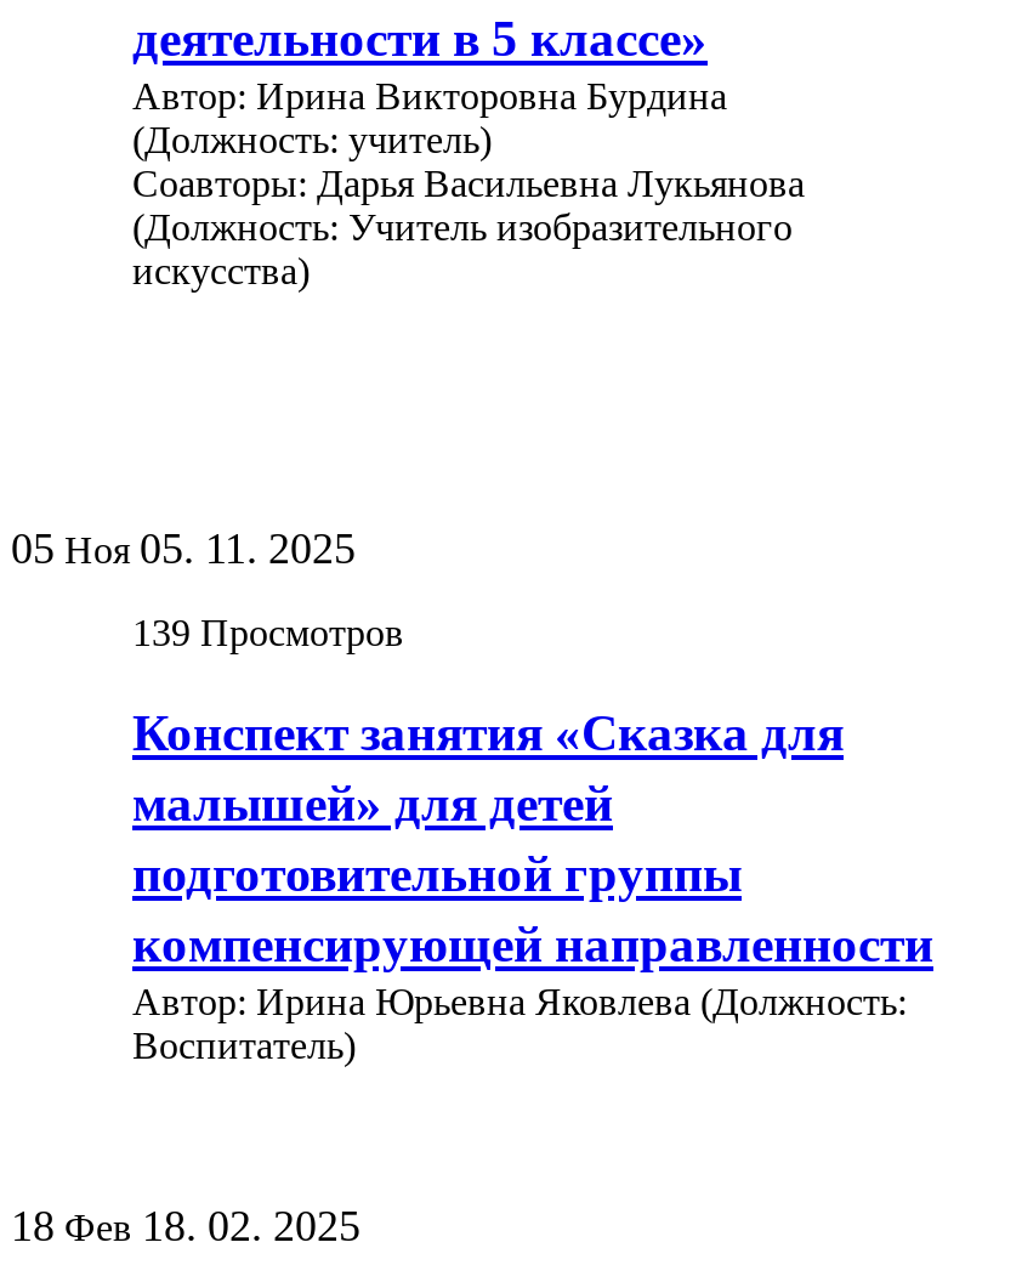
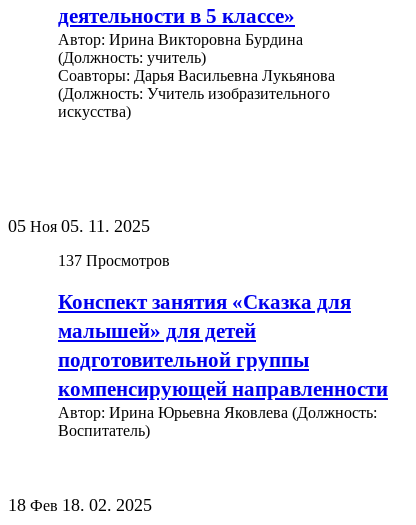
- 139 Просмотров
+ 137 Просмотров
